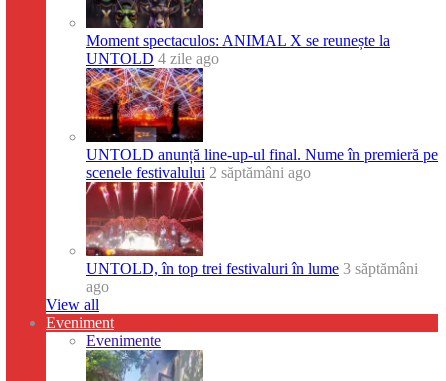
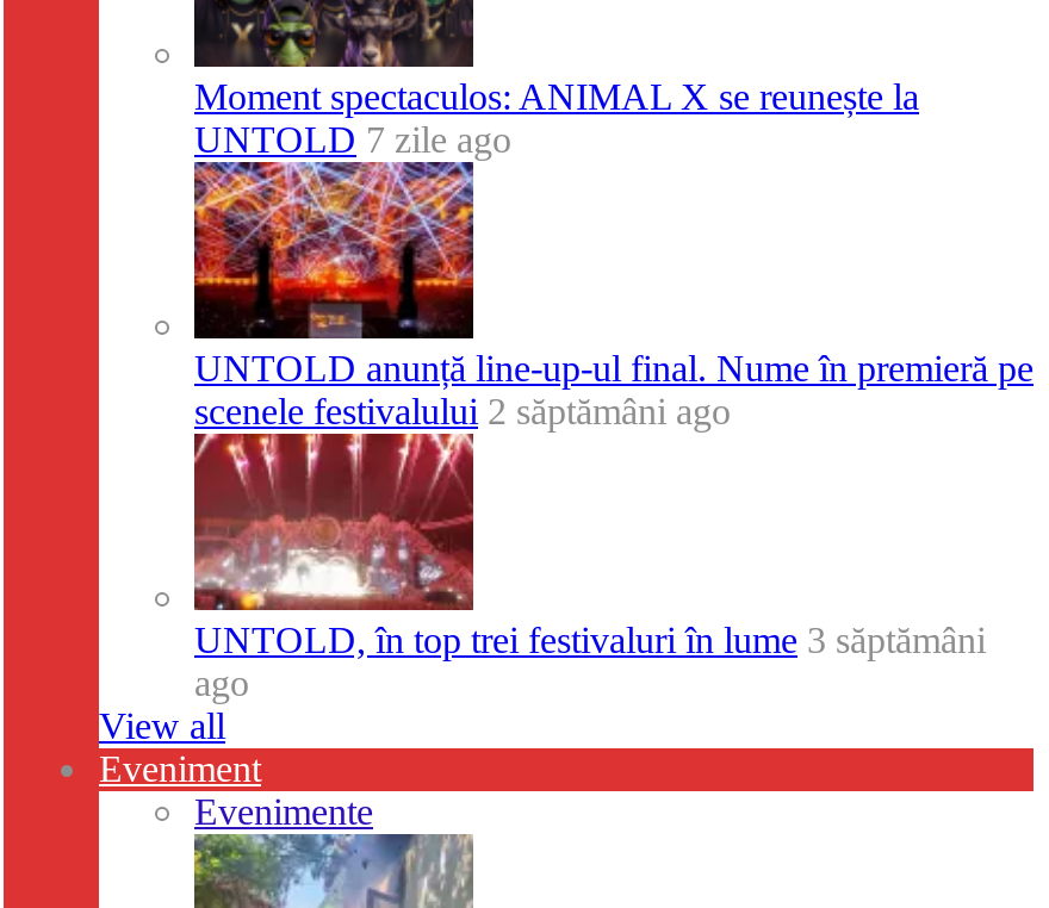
- UNTOLD 4 zile ago
+ UNTOLD 7 zile ago
